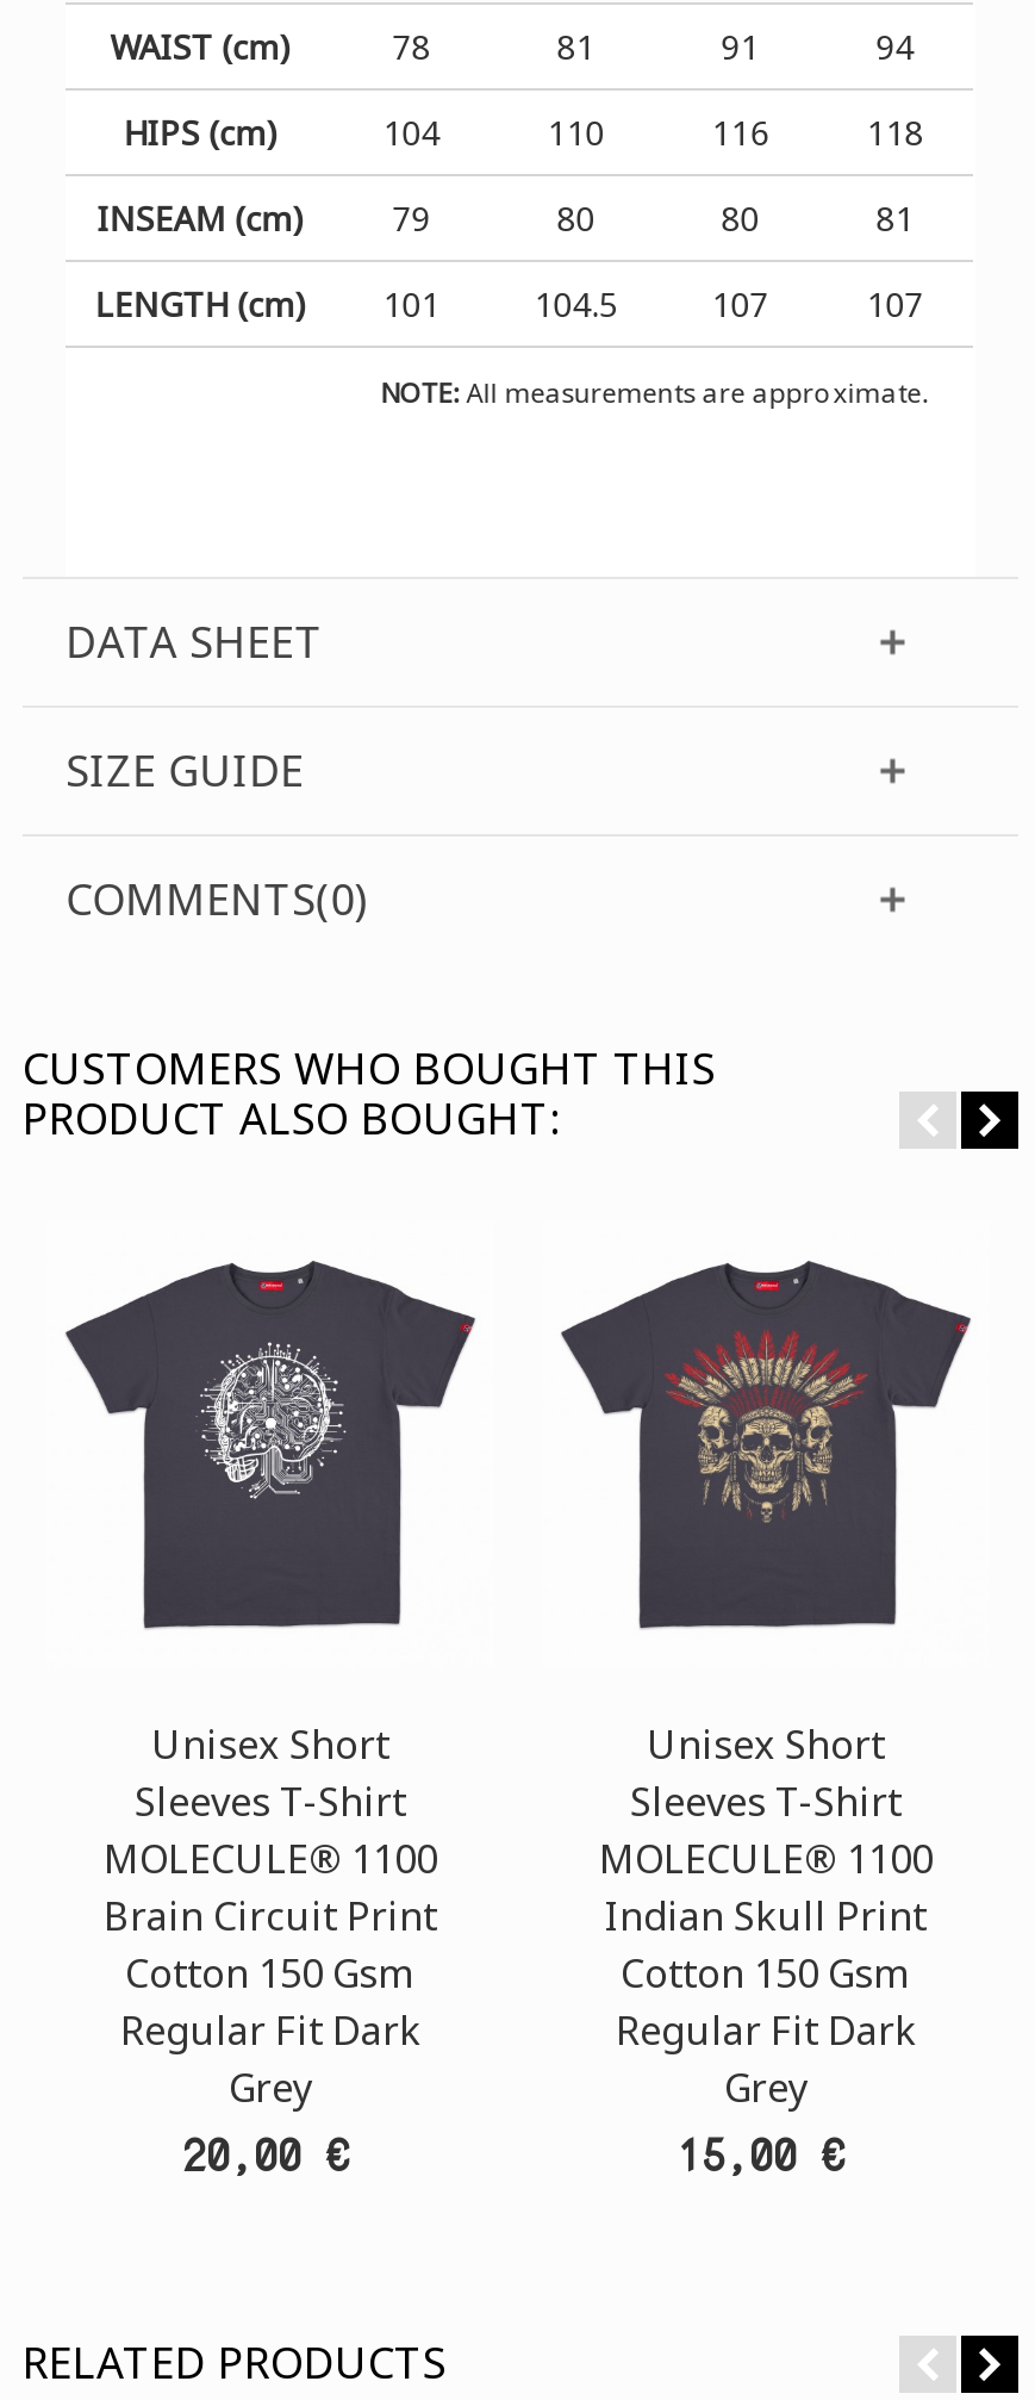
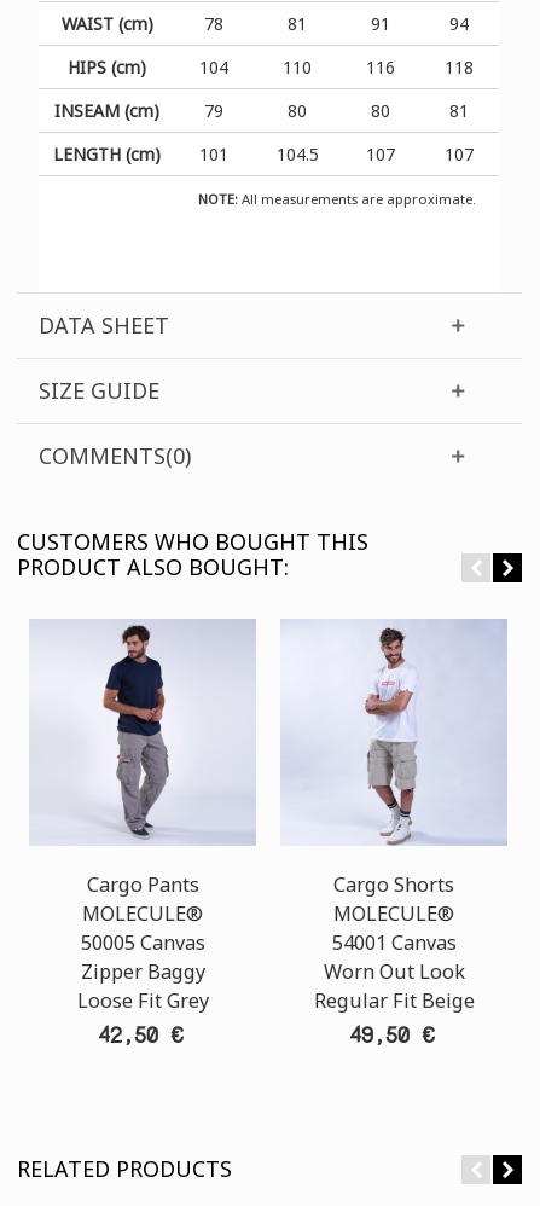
- [image]
- Unisex Short
- Sleeves T-Shirt
- MOLECULE® 1100
- Brain Circuit Print
- Cotton 150 Gsm
- Regular Fit Dark
- Grey
- 20,00 €
+ [image]
+ Cargo Pants
+ MOLECULE®
+ 50005 Canvas
+ Zipper Baggy
+ Loose Fit Grey
+ 42,50 €

- [image]
- Unisex Short
- Sleeves T-Shirt
- MOLECULE® 1100
- Indian Skull Print
- Cotton 150 Gsm
- Regular Fit Dark
- Grey
- 15,00 €
+ [image]
+ Cargo Shorts
+ MOLECULE®
+ 54001 Canvas
+ Worn Out Look
+ Regular Fit Beige
+ 49,50 €
